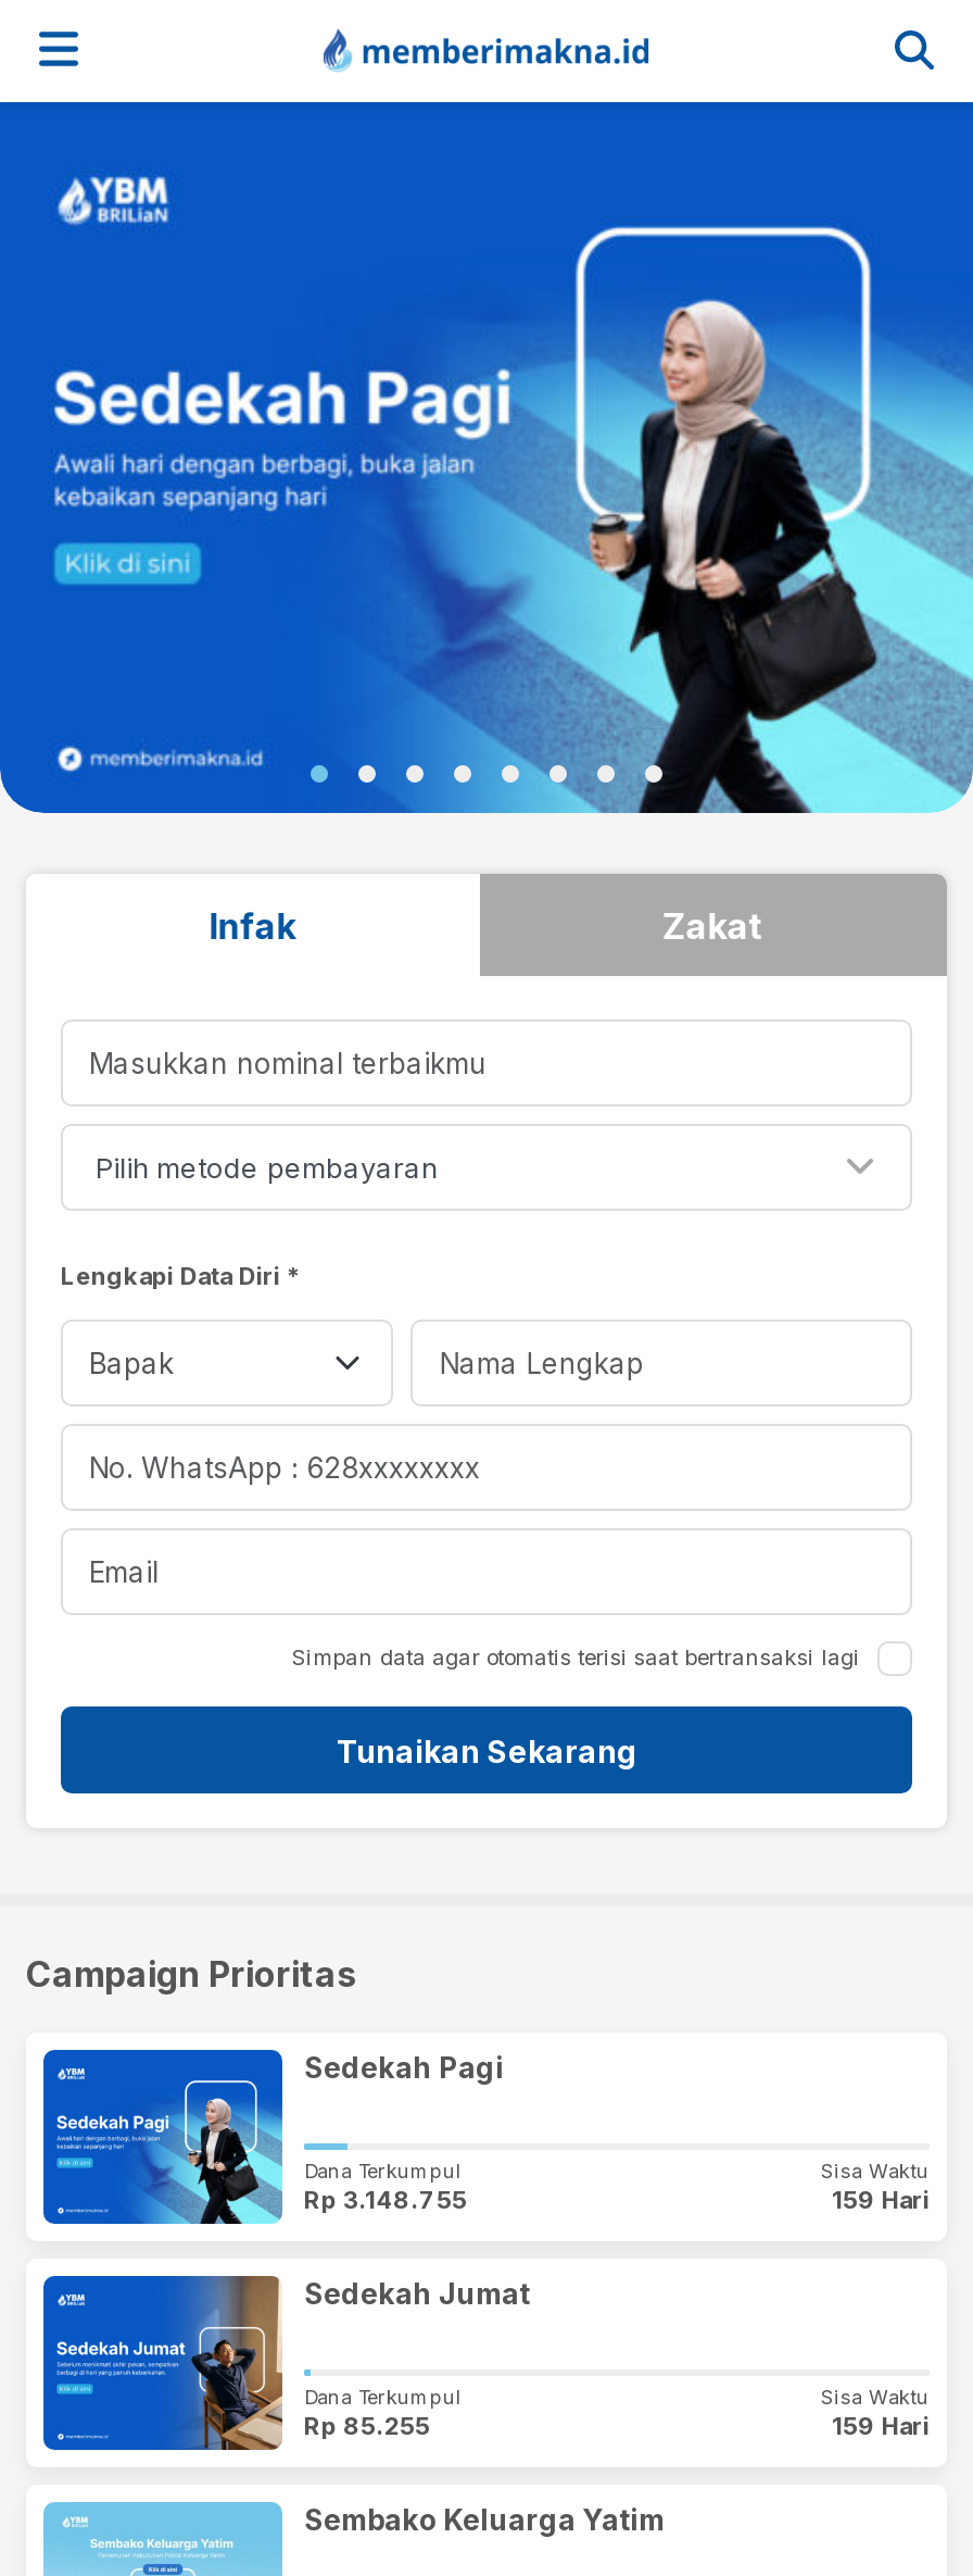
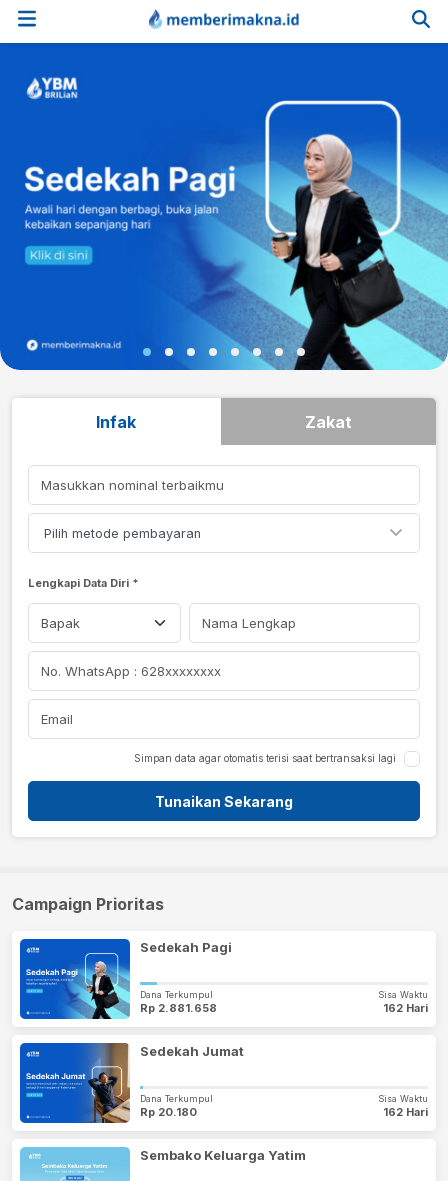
- Rp 3.148.755
+ Rp 2.881.658

- 159 Hari
+ 162 Hari

- Rp 85.255
+ Rp 20.180

- 159 Hari
+ 162 Hari
